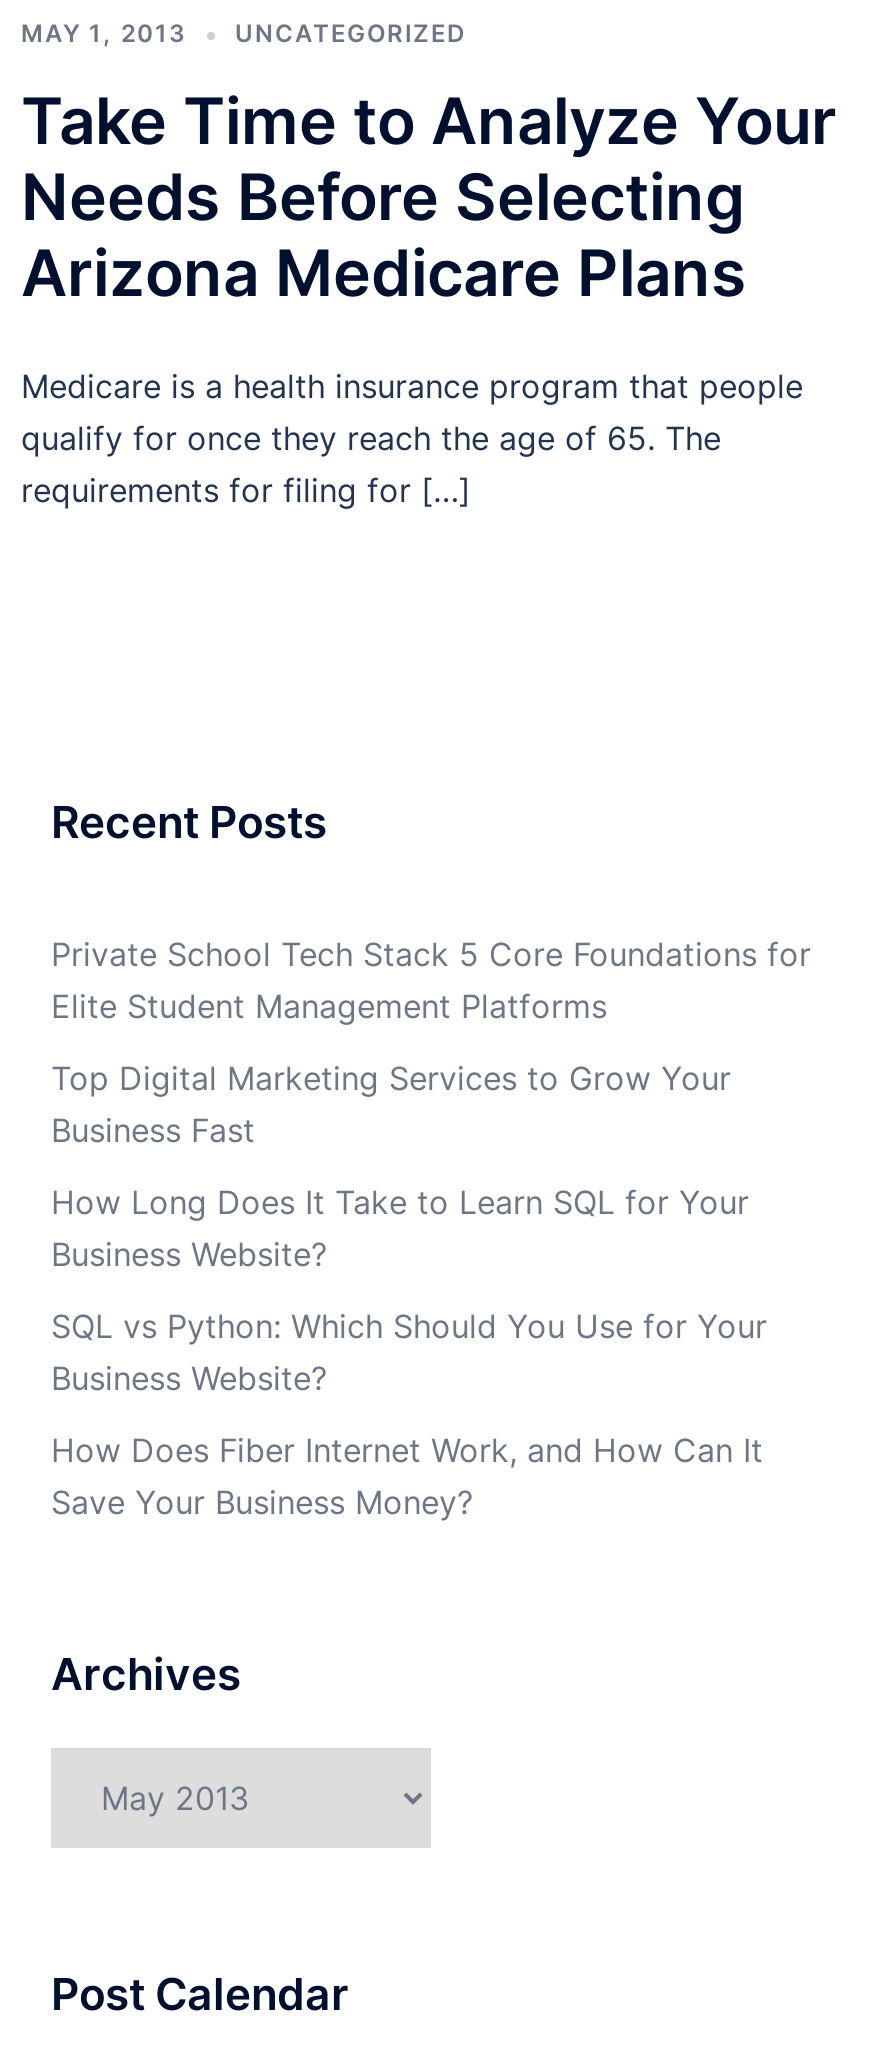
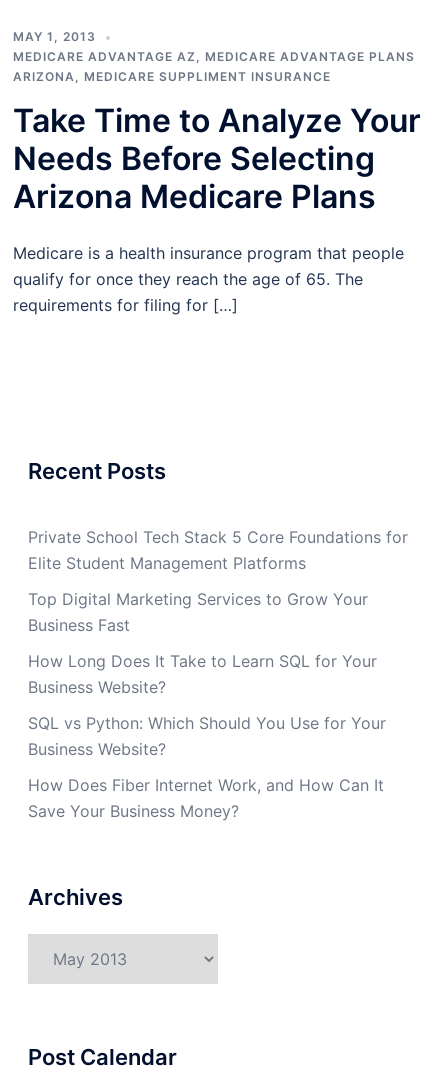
- UNCATEGORIZED
+ MEDICARE ADVANTAGE AZ, MEDICARE ADVANTAGE PLANS
+ ARIZONA, MEDICARE SUPPLIMENT INSURANCE
